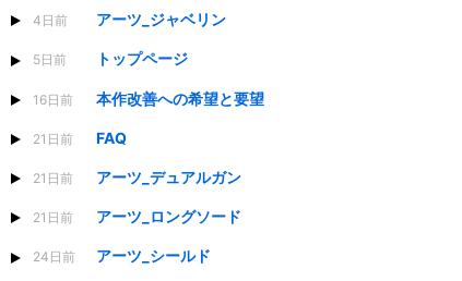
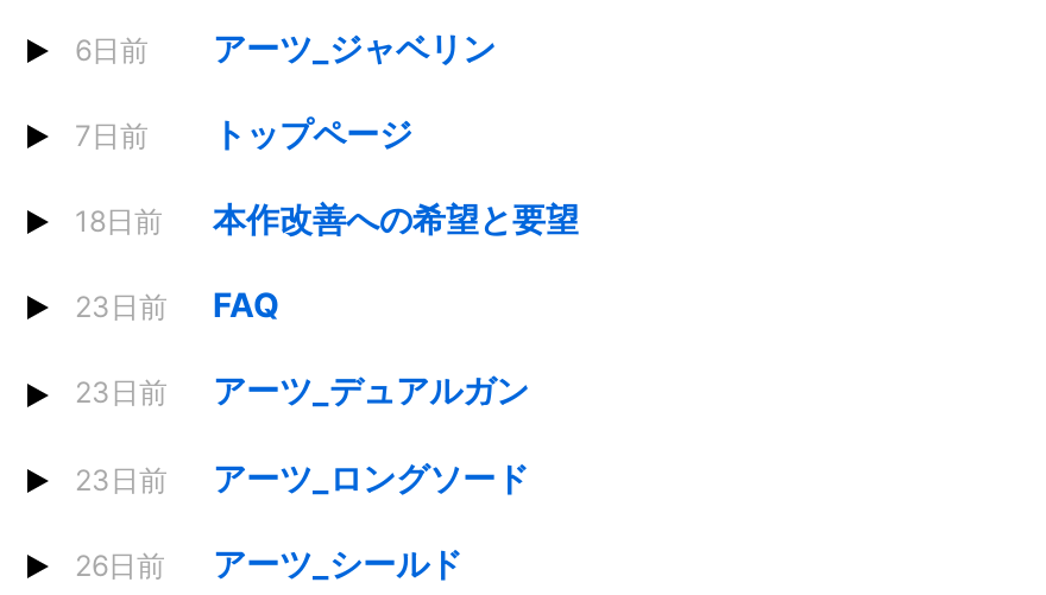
- 4日前 アーツ_ジャベリン
+ 6日前 アーツ_ジャベリン

- 5日前 トップページ
+ 7日前 トップページ

- 16日前 本作改善への希望と要望
+ 18日前 本作改善への希望と要望

- 21日前 FAQ
+ 23日前 FAQ

- 21日前 アーツ_デュアルガン
+ 23日前 アーツ_デュアルガン

- 21日前 アーツ_ロングソード
+ 23日前 アーツ_ロングソード

- 24日前 アーツ_シールド
+ 26日前 アーツ_シールド
